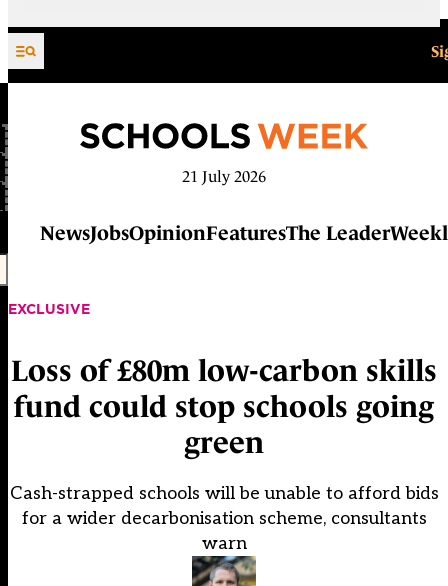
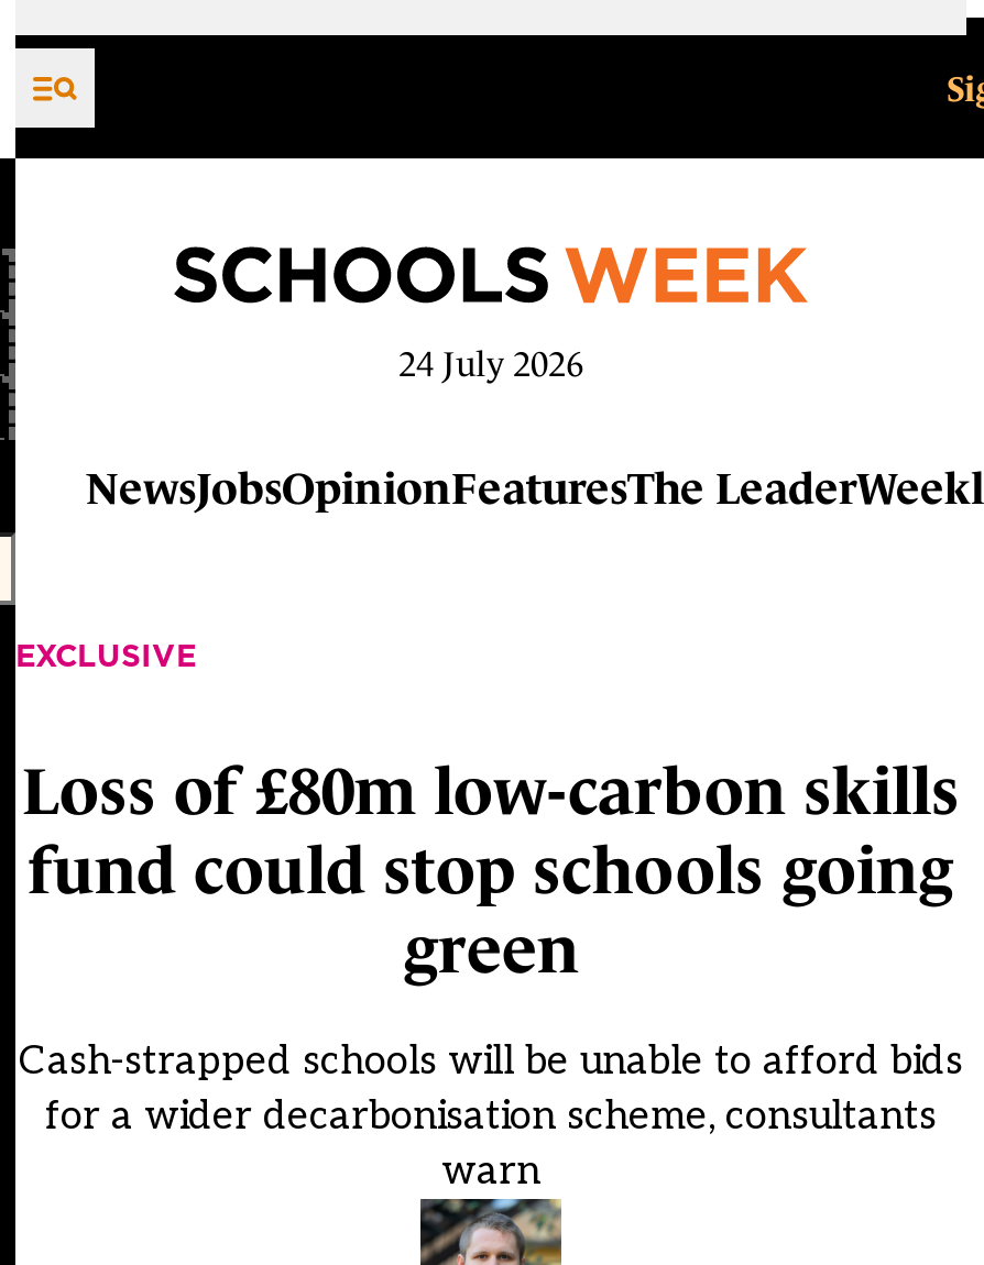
- 21 July 2026
+ 24 July 2026
